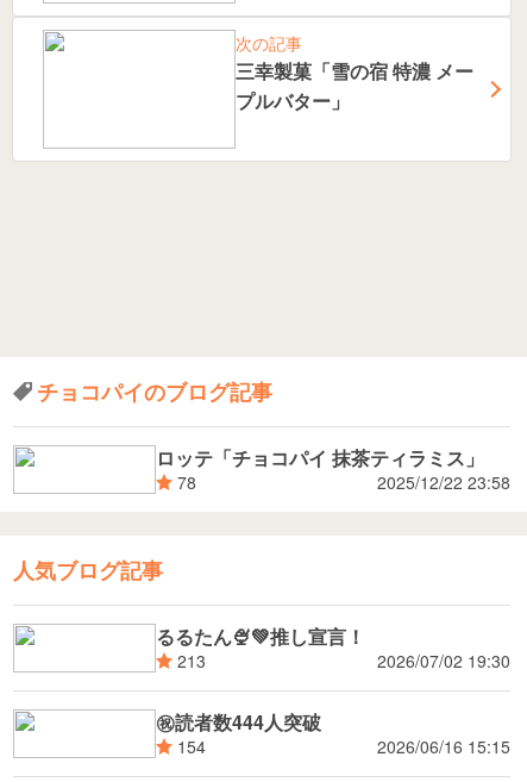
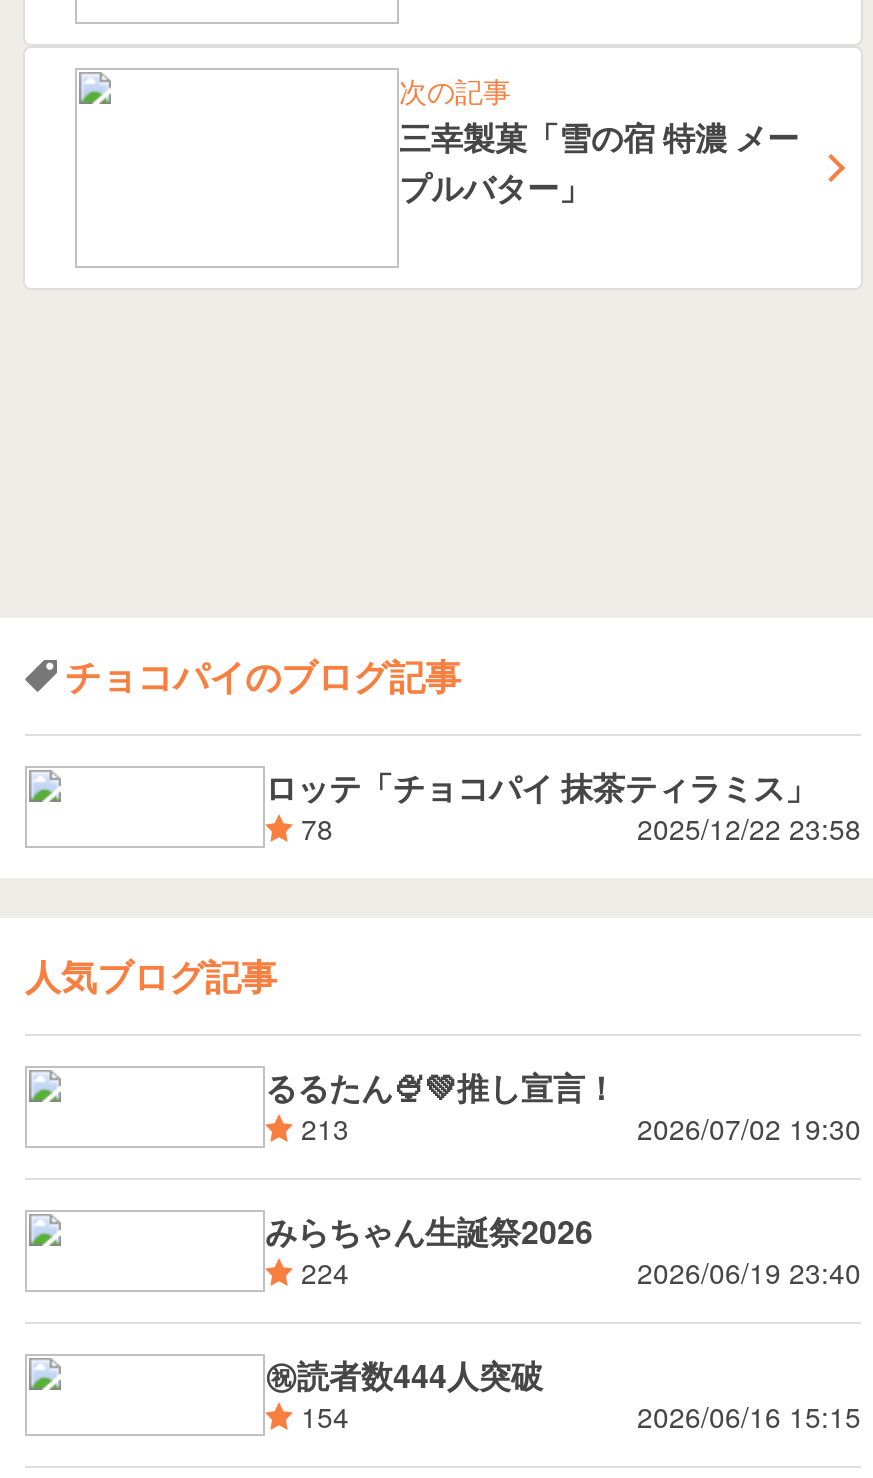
+ みらちゃん生誕祭2026
+ 224
+ 2026/06/19 23:40
